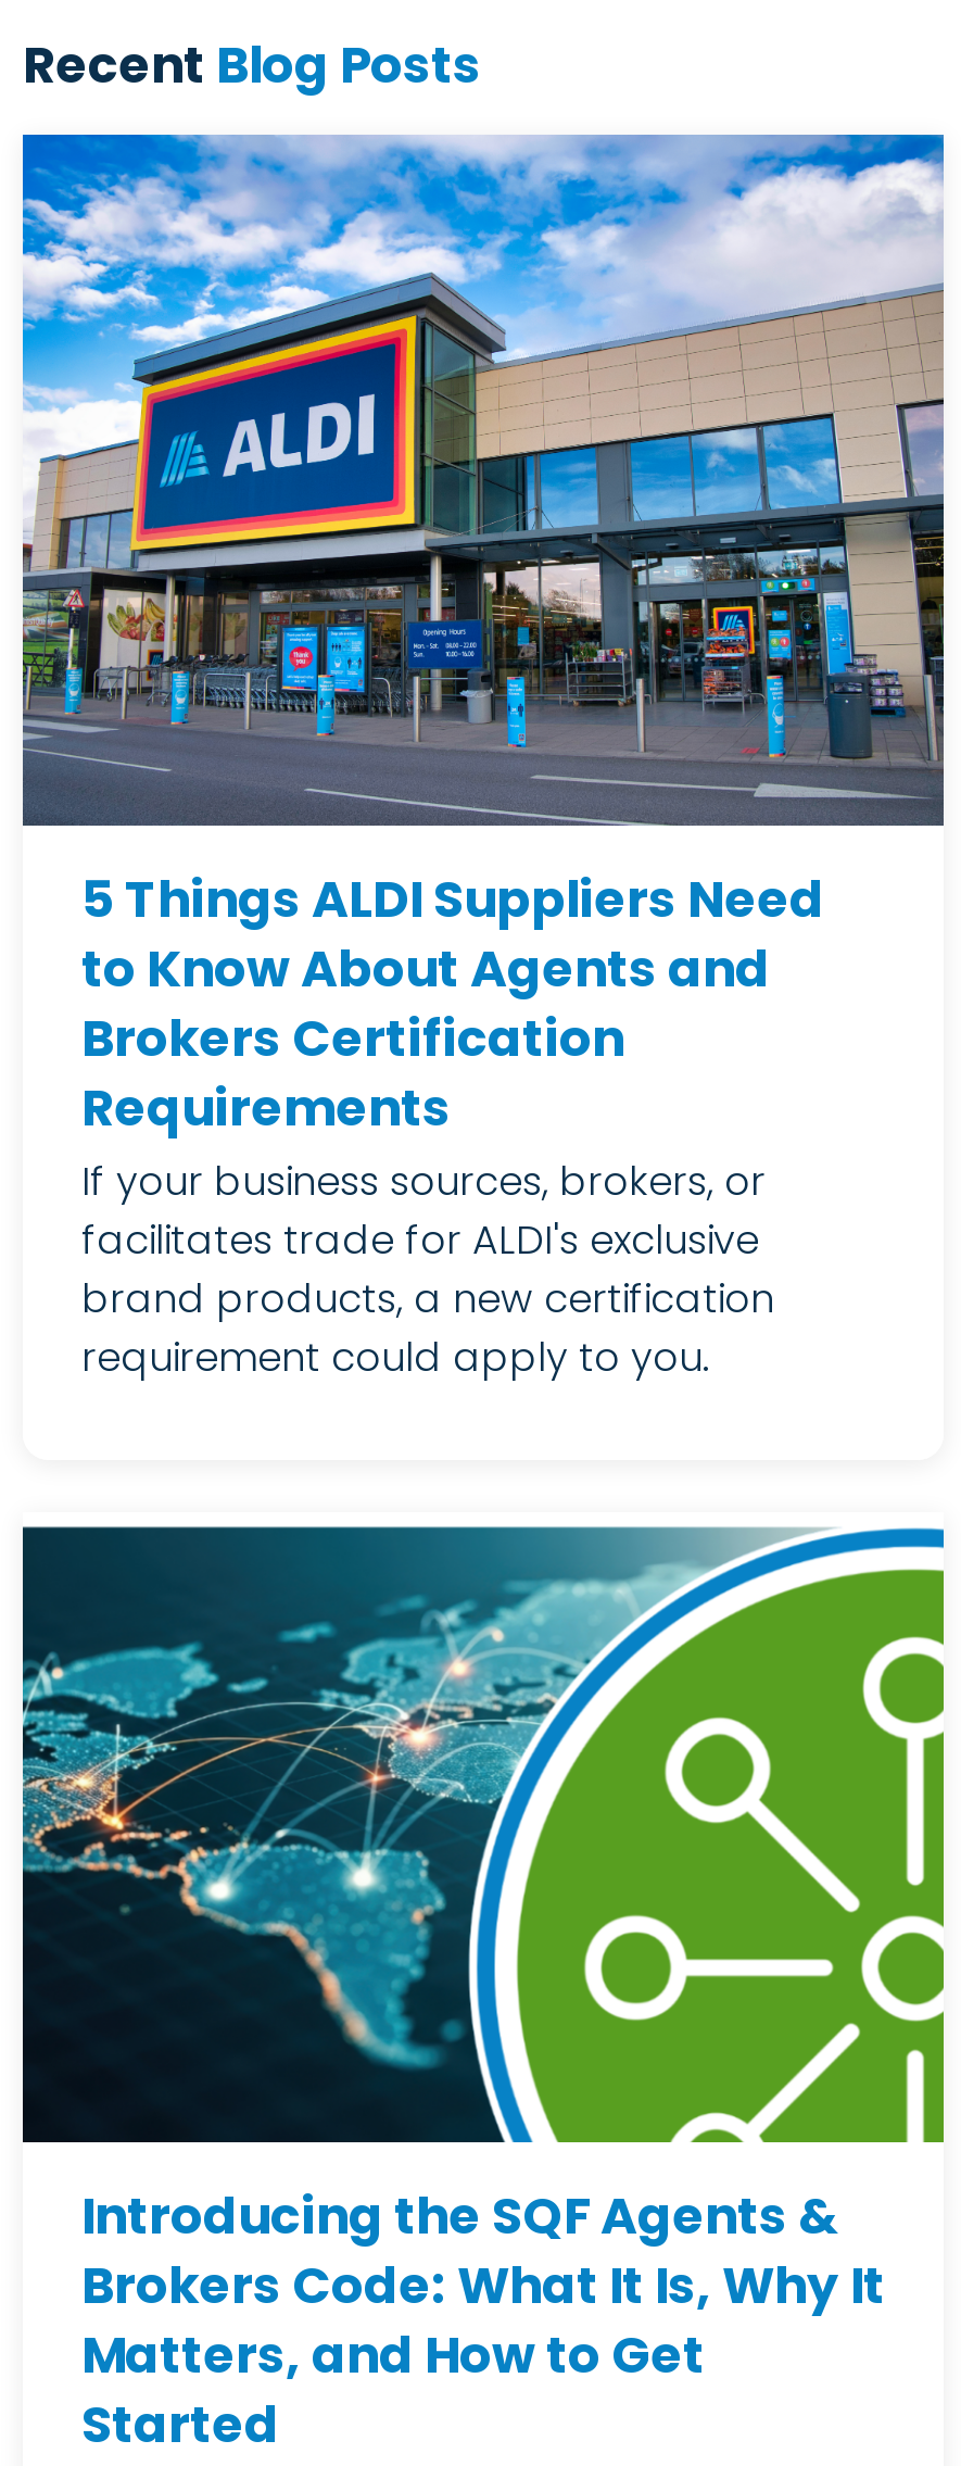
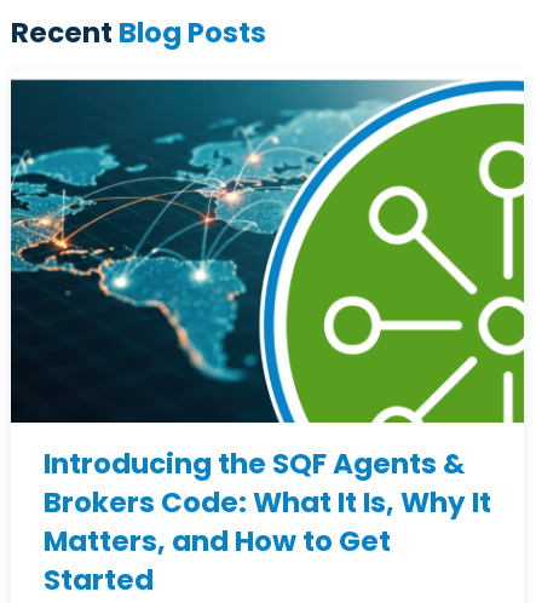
- [image]
- 5 Things ALDI Suppliers Need
- to Know About Agents and
- Brokers Certification
- Requirements
- If your business sources, brokers, or
- facilitates trade for ALDI's exclusive
- brand products, a new certification
- requirement could apply to you.
